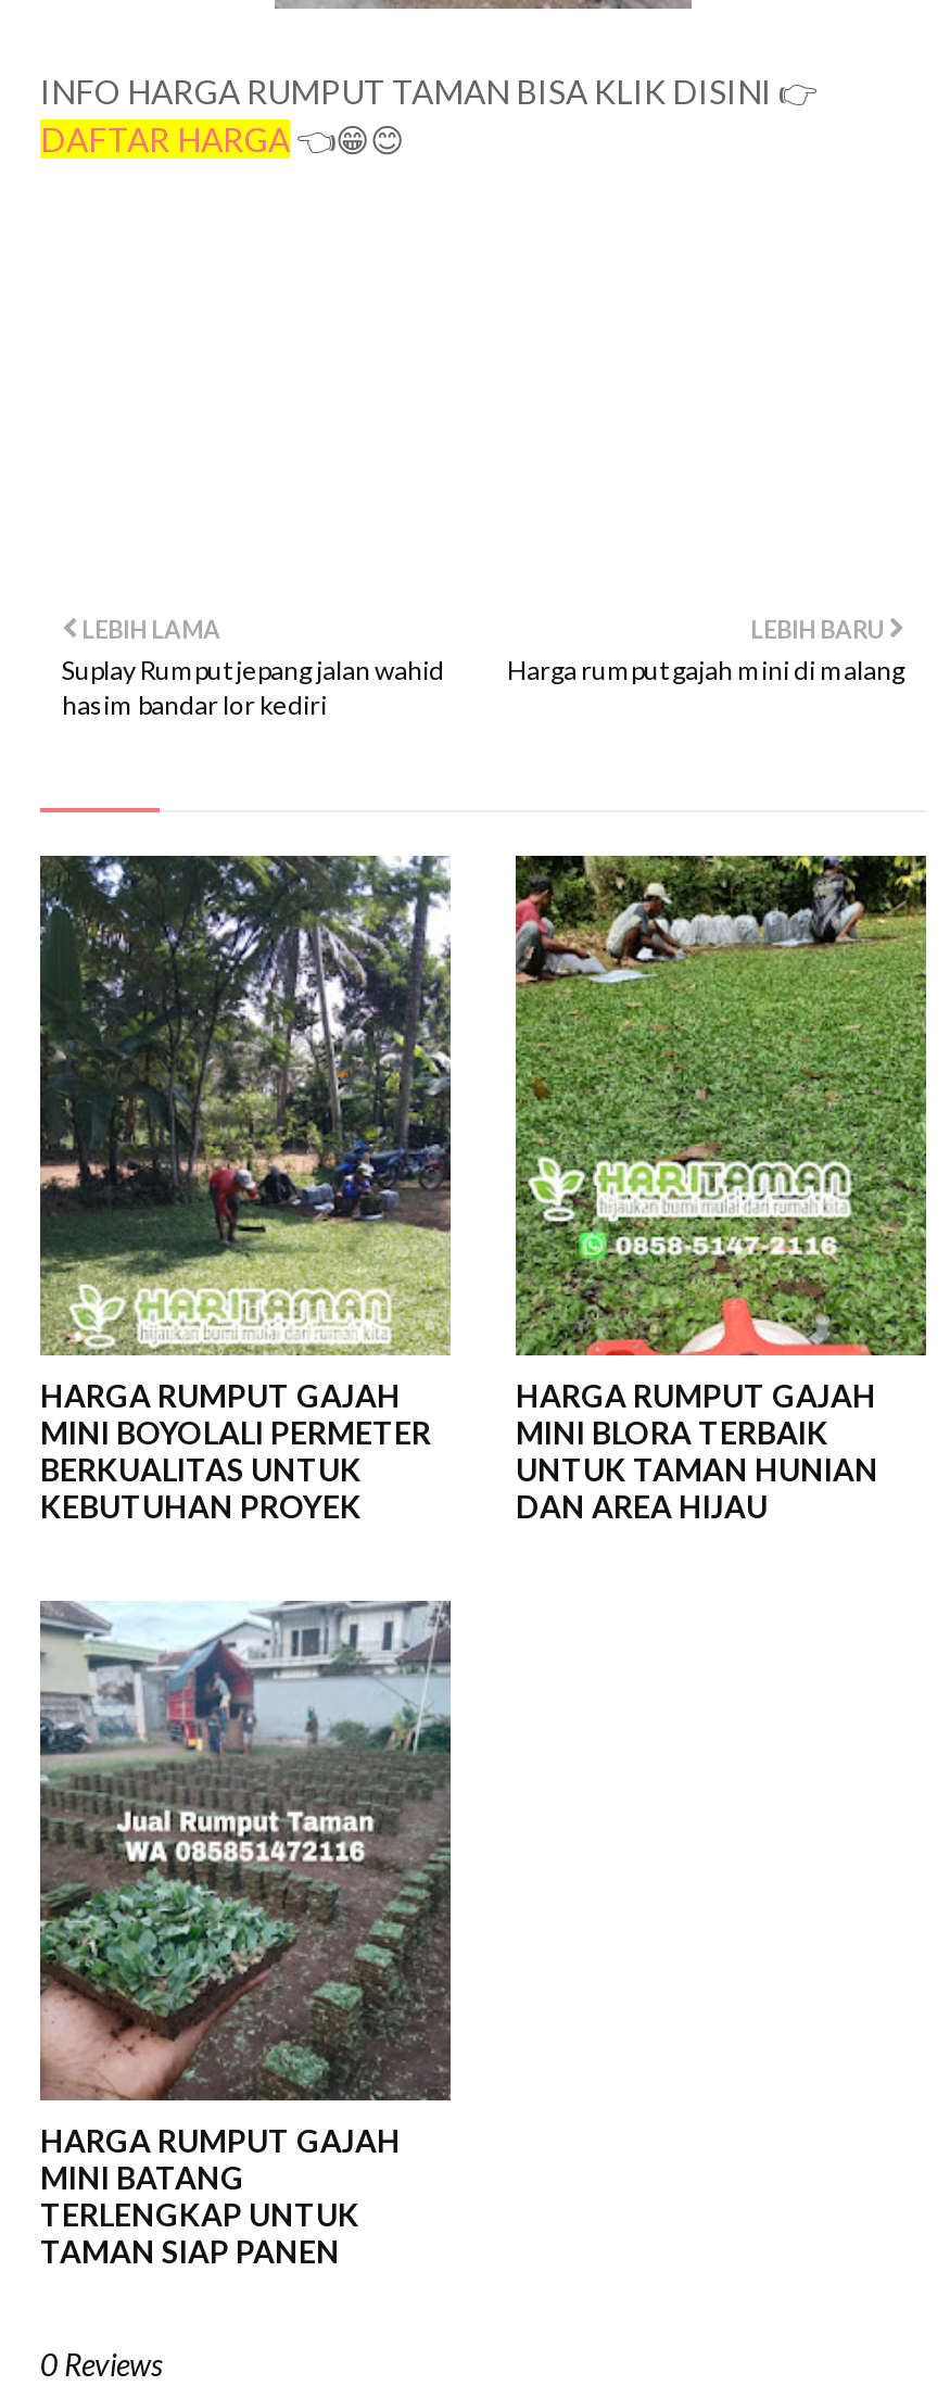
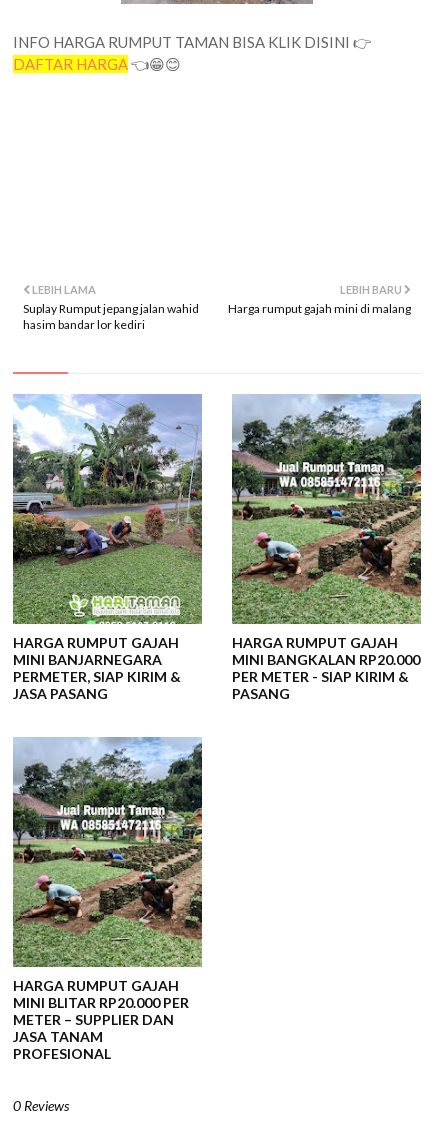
- [image]
- MINI BOYOLALI PERMETER
- BERKUALITAS UNTUK
- KEBUTUHAN PROYEK
+ [image]
+ MINI BANJARNEGARA
+ PERMETER, SIAP KIRIM &
+ JASA PASANG

- [image]
- MINI BLORA TERBAIK
- UNTUK TAMAN HUNIAN
- DAN AREA HIJAU
+ [image]
+ MINI BANGKALAN RP20.000
+ PER METER - SIAP KIRIM &
+ PASANG

- [image]
- MINI BATANG
- TERLENGKAP UNTUK
- TAMAN SIAP PANEN
+ [image]
+ MINI BLITAR RP20.000 PER
+ METER – SUPPLIER DAN
+ JASA TANAM
+ PROFESIONAL
